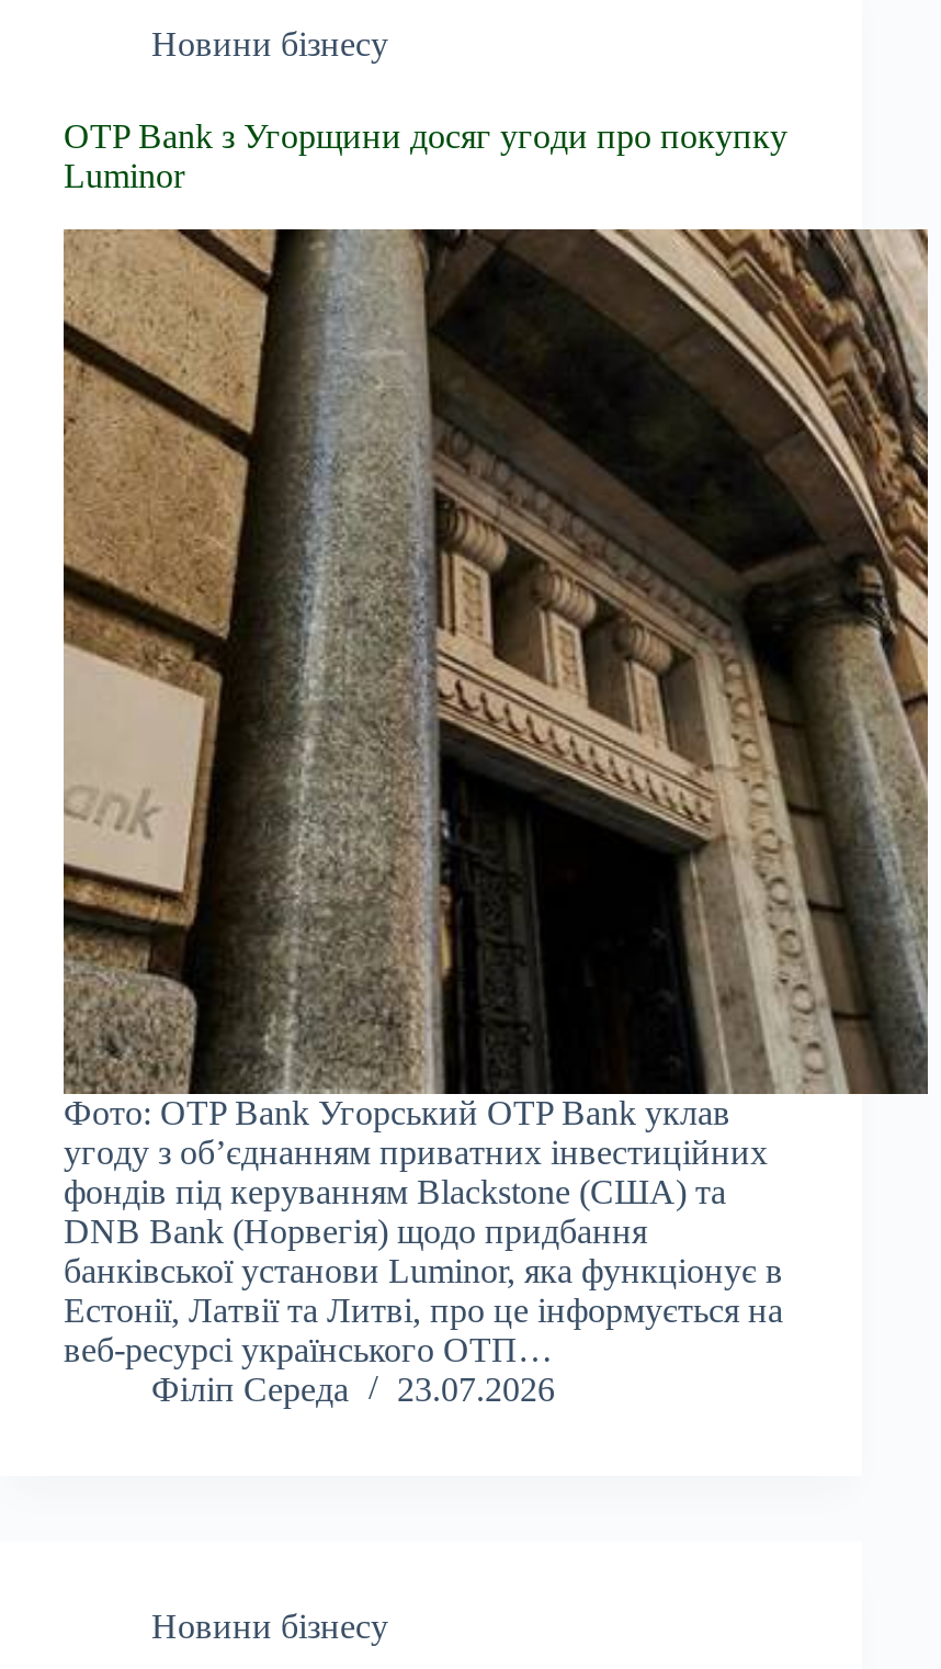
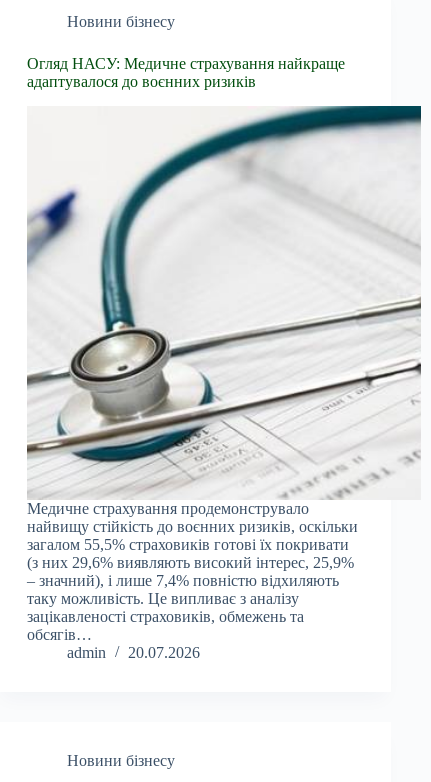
- OTP Bank з Угорщини досяг угоди про покупку
- Luminor
+ Огляд НАСУ: Медичне страхування найкраще
+ адаптувалося до воєнних ризиків

- [image]
- Фото: OTP Bank Угорський OTP Bank уклав
- угоду з об’єднанням приватних інвестиційних
- фондів під керуванням Blackstone (США) та
- DNB Bank (Норвегія) щодо придбання
- банківської установи Luminor, яка функціонує в
- Естонії, Латвії та Литві, про це інформується на
- веб-ресурсі українського ОТП…
- Філіп Середа
- 23.07.2026
+ [image]
+ Медичне страхування продемонструвало
+ найвищу стійкість до воєнних ризиків, оскільки
+ загалом 55,5% страховиків готові їх покривати
+ (з них 29,6% виявляють високий інтерес, 25,9%
+ – значний), і лише 7,4% повністю відхиляють
+ таку можливість. Це випливає з аналізу
+ зацікавленості страховиків, обмежень та
+ обсягів…
+ admin
+ 20.07.2026
